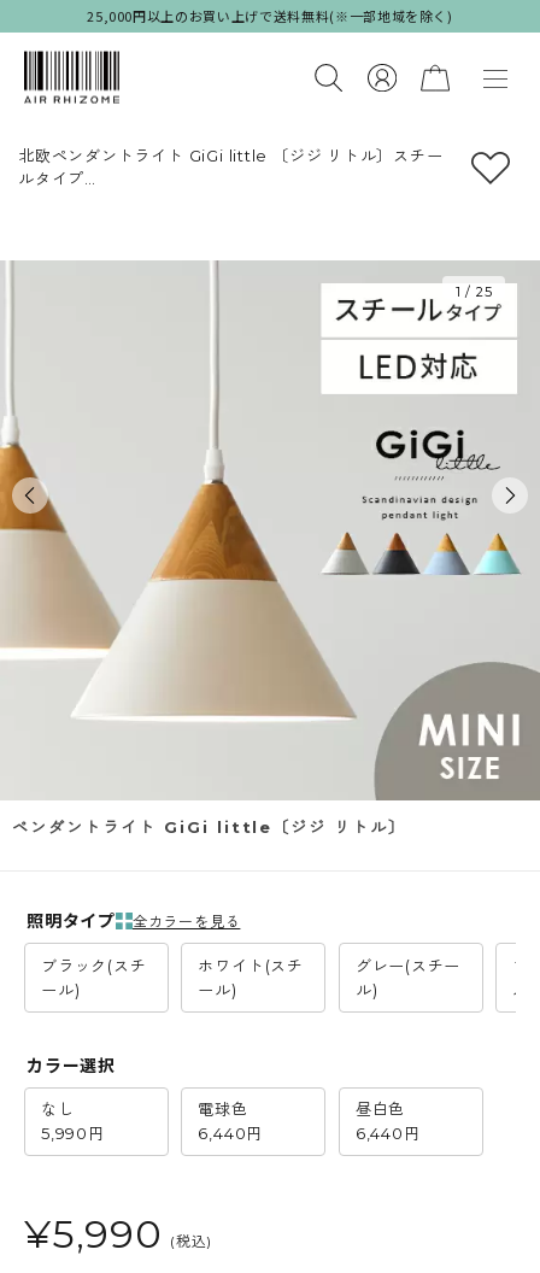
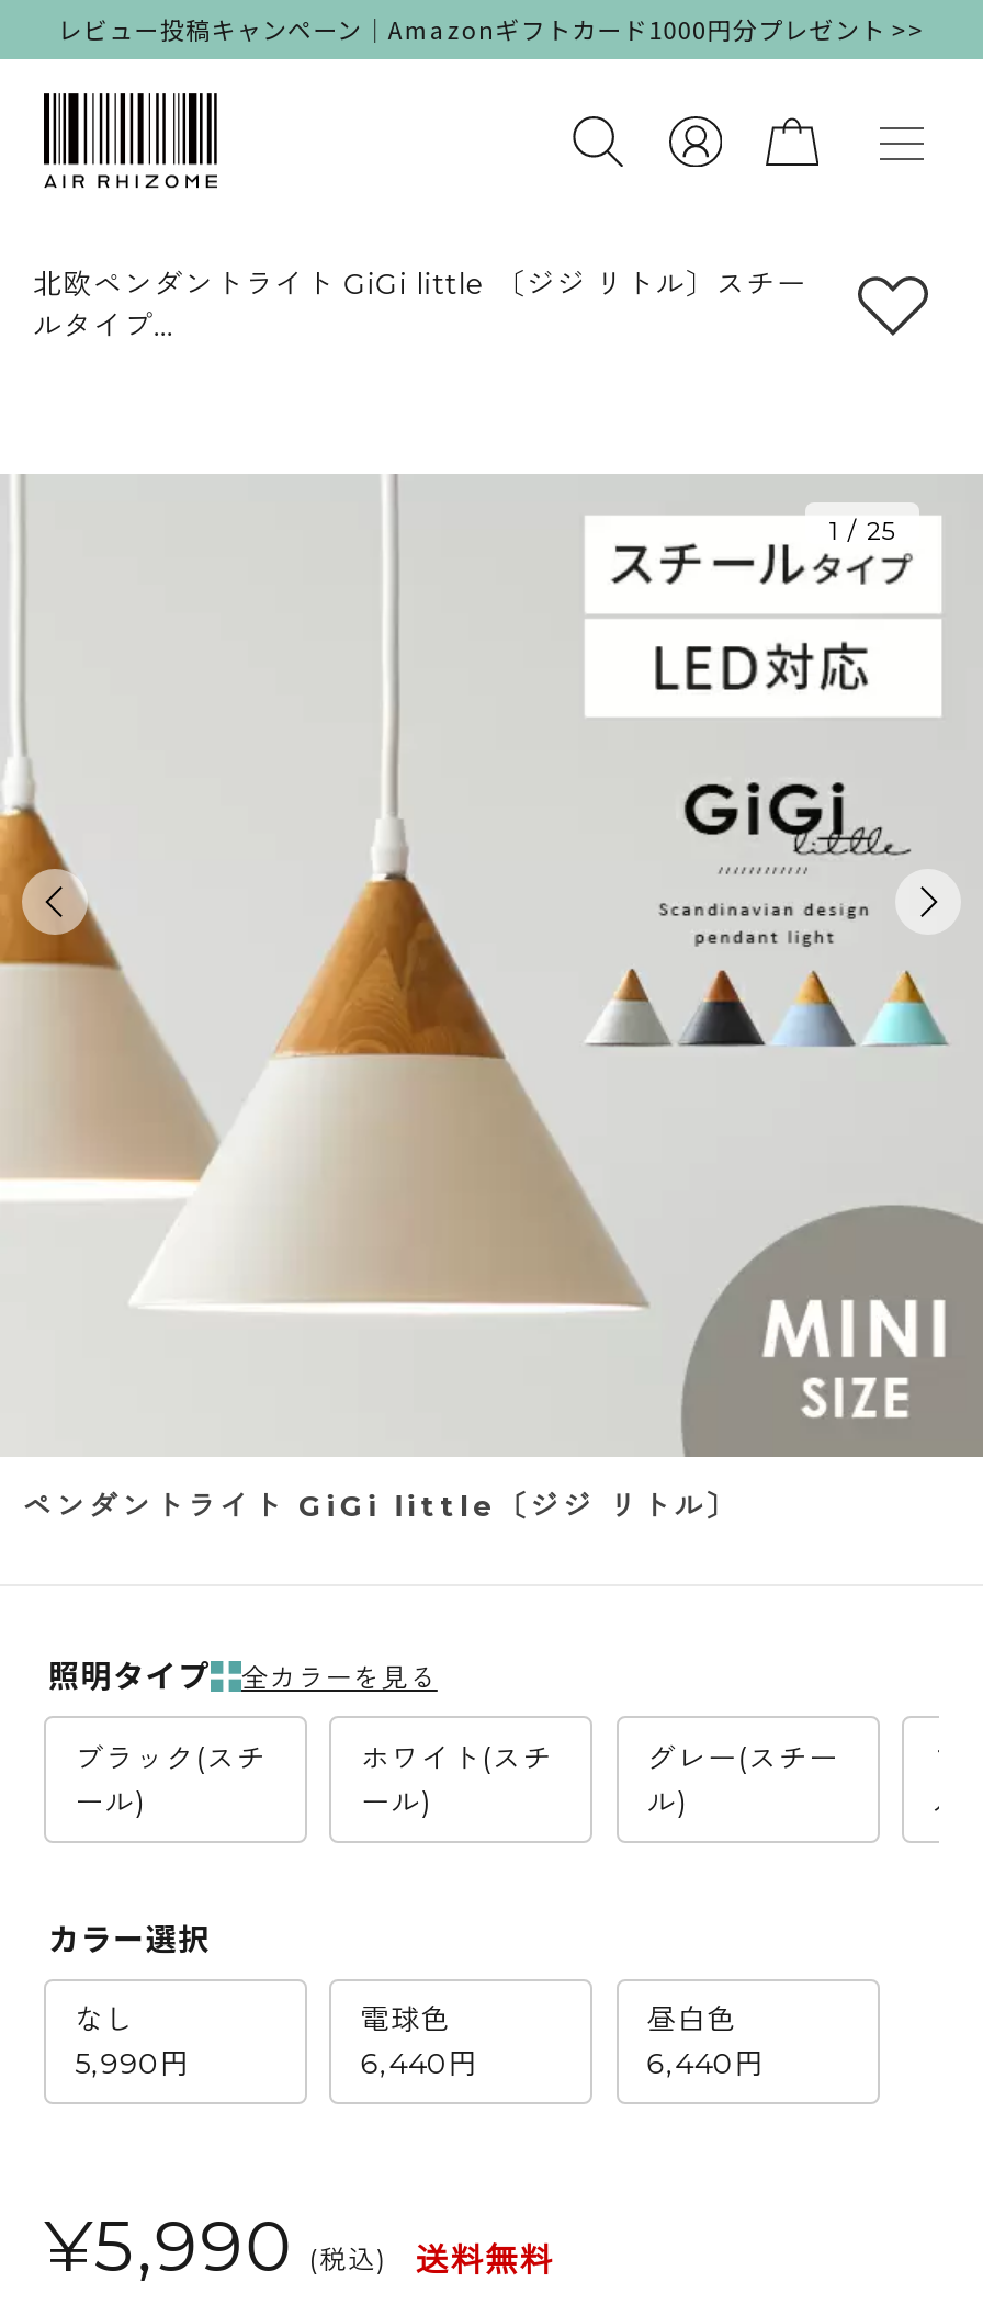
- 25,000円以上のお買い上げで送料無料(※一部地域を除く)
+ レビュー投稿キャンペーン｜Amazonギフトカード1000円分プレゼント >>

+ 送料無料
